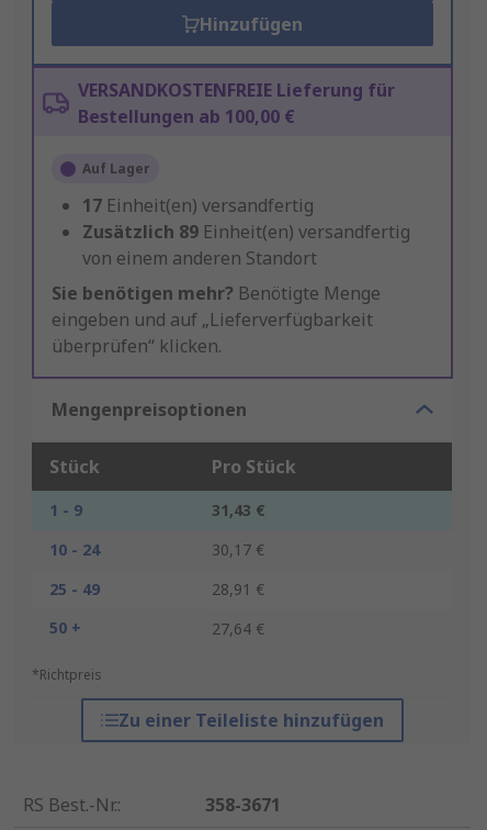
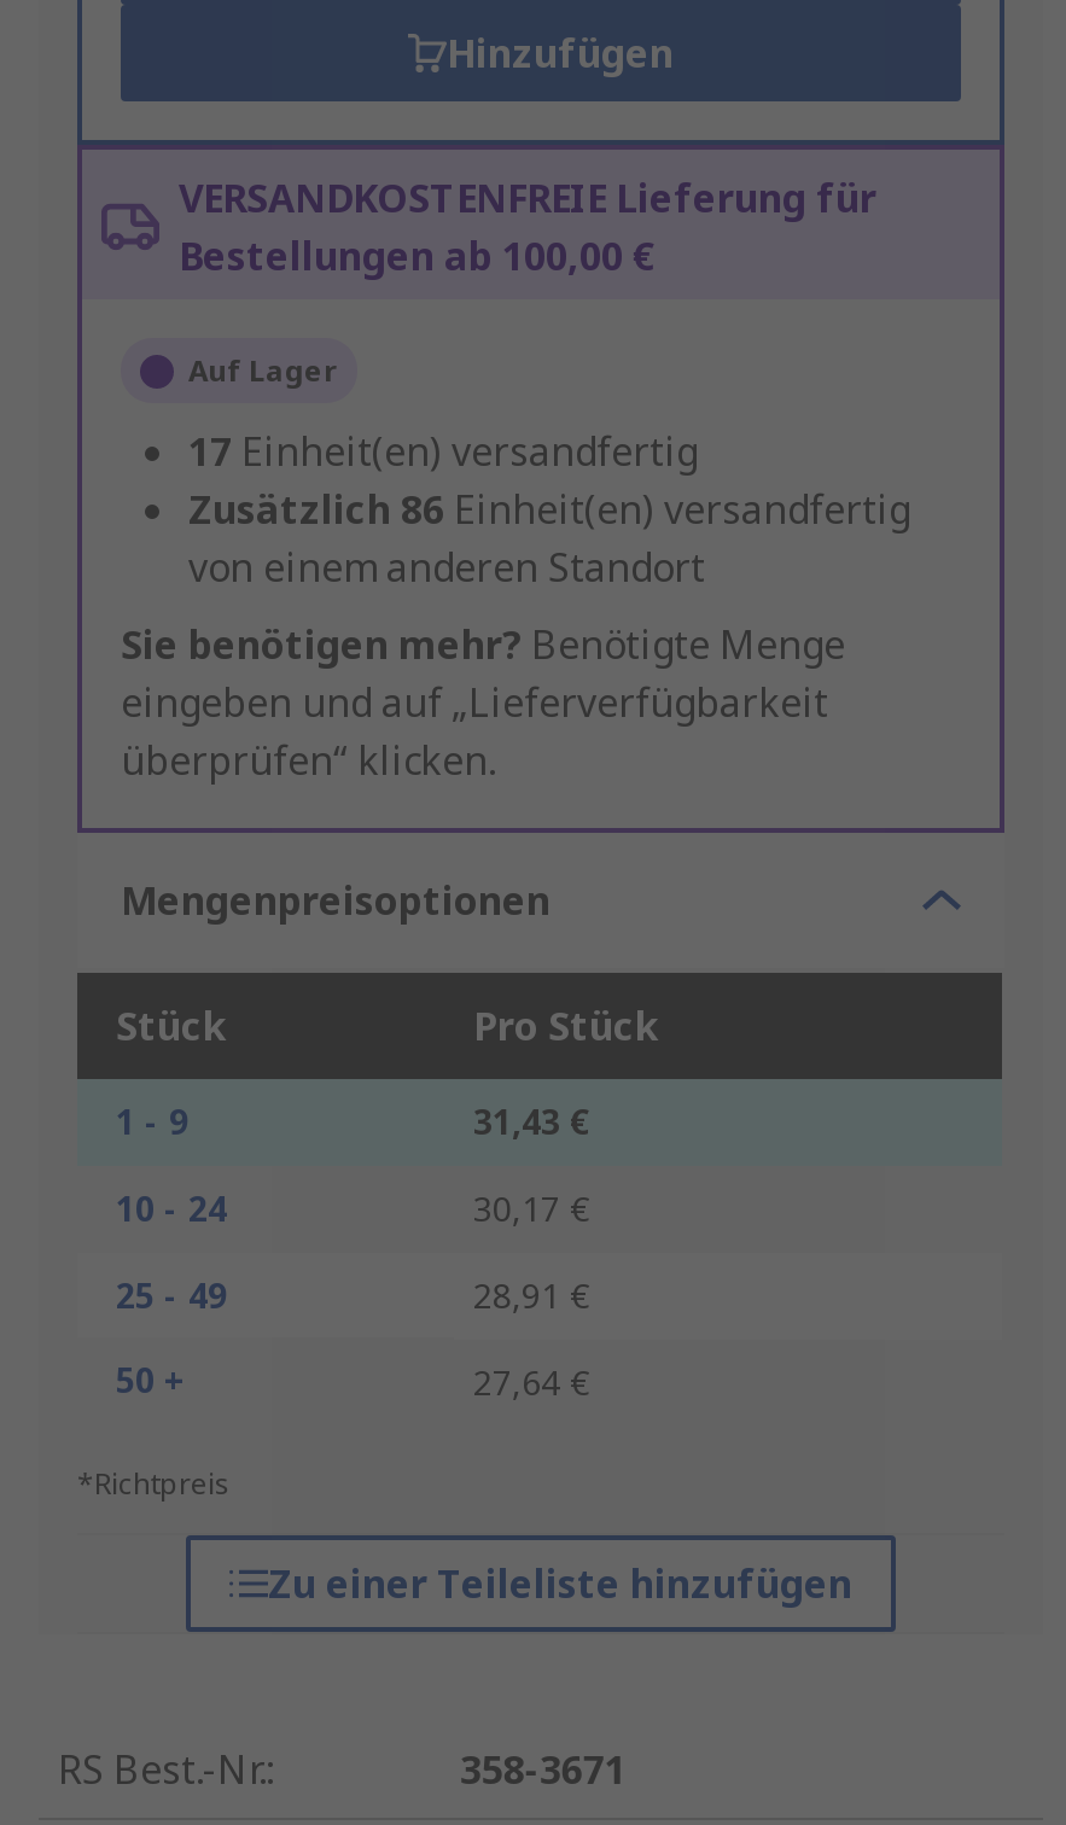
- Zusätzlich 89 Einheit(en) versandfertig
+ Zusätzlich 86 Einheit(en) versandfertig
